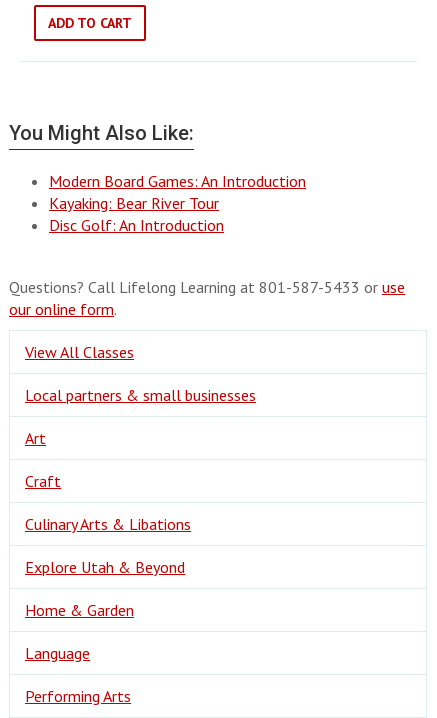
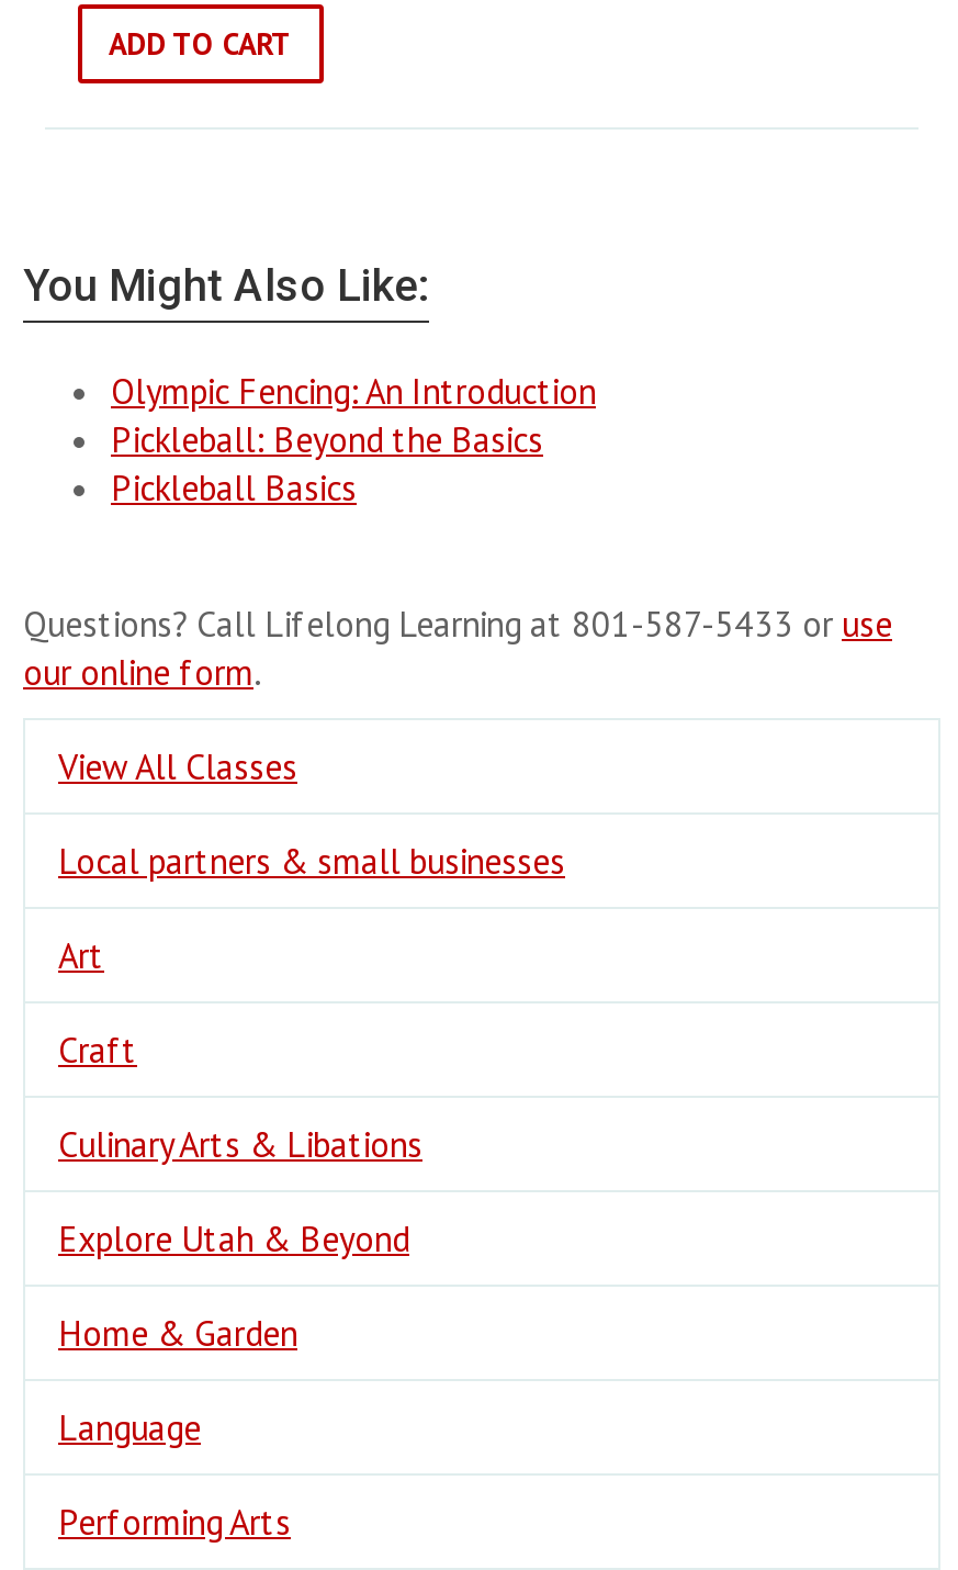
- Modern Board Games: An Introduction
- Kayaking: Bear River Tour
- Disc Golf: An Introduction
+ Olympic Fencing: An Introduction
+ Pickleball: Beyond the Basics
+ Pickleball Basics
